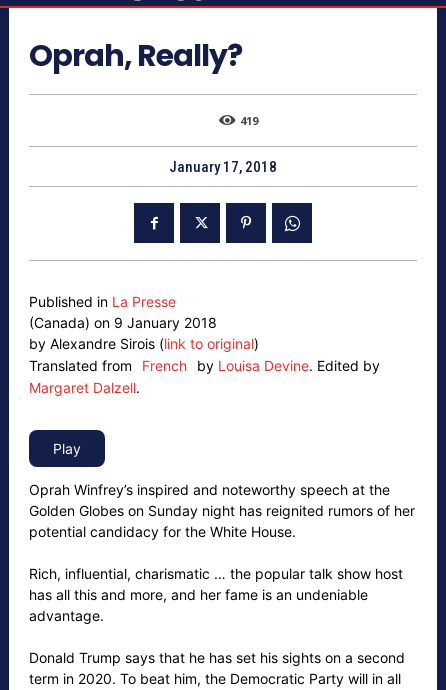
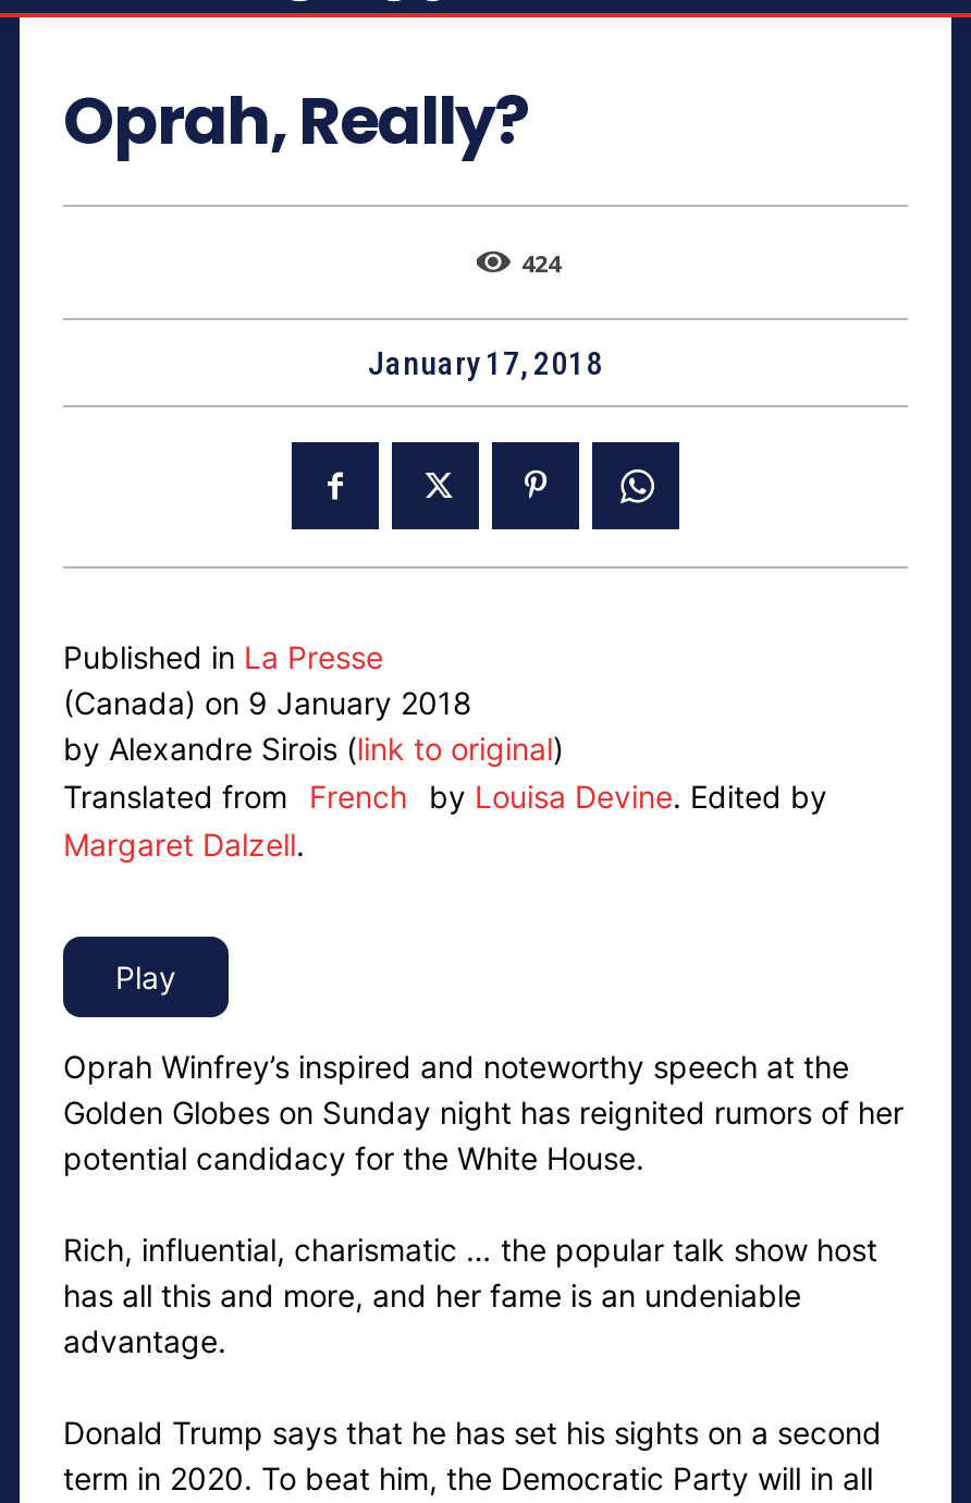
- 419
+ 424
